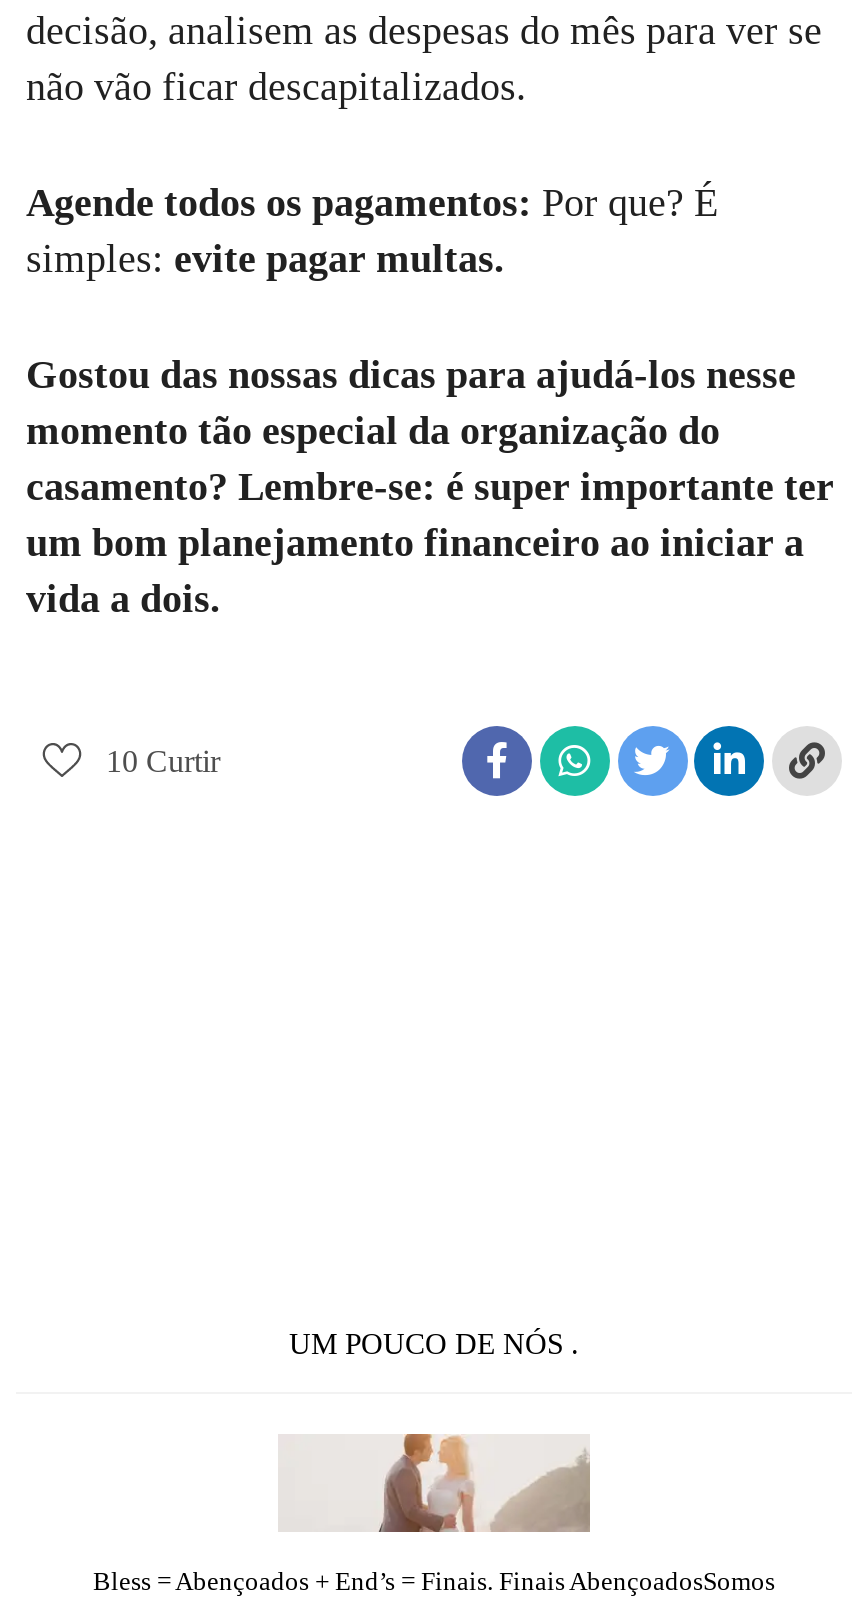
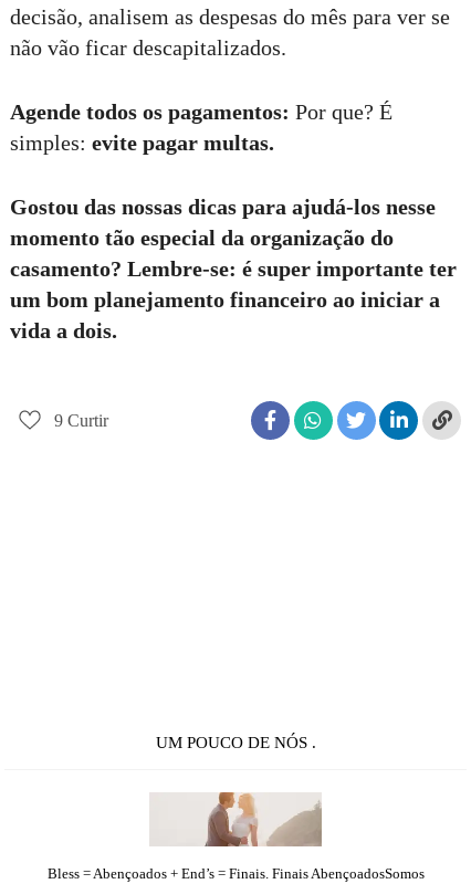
- 10 Curtir
+ 9 Curtir
